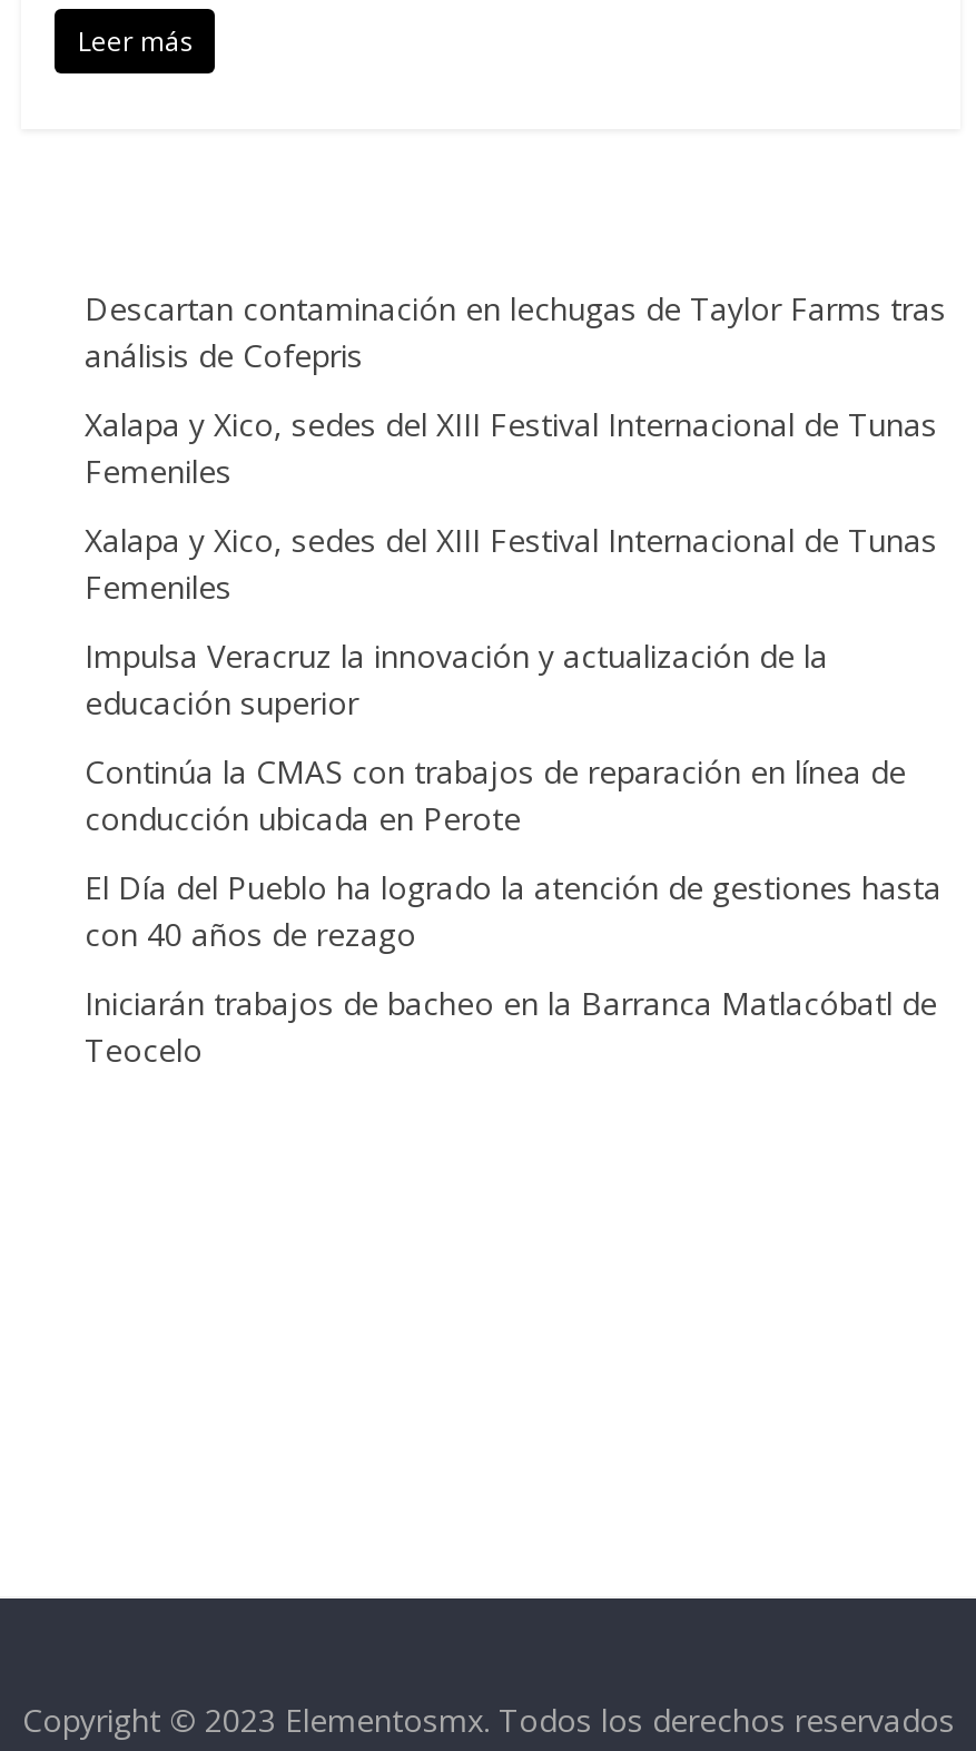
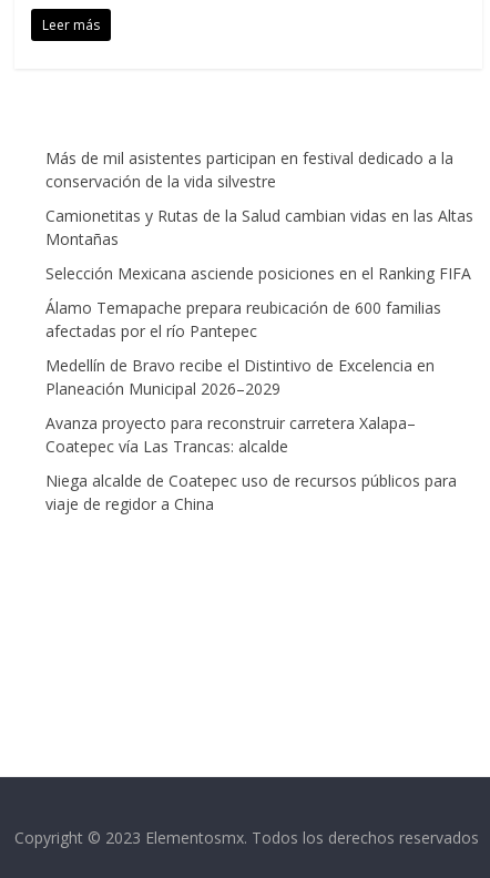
- Descartan contaminación en lechugas de Taylor Farms tras
- análisis de Cofepris
+ Más de mil asistentes participan en festival dedicado a la
+ conservación de la vida silvestre

- Xalapa y Xico, sedes del XIII Festival Internacional de Tunas
- Femeniles
+ Camionetitas y Rutas de la Salud cambian vidas en las Altas
+ Montañas

- Xalapa y Xico, sedes del XIII Festival Internacional de Tunas
- Femeniles
+ Selección Mexicana asciende posiciones en el Ranking FIFA

- Impulsa Veracruz la innovación y actualización de la
- educación superior
+ Álamo Temapache prepara reubicación de 600 familias
+ afectadas por el río Pantepec

- Continúa la CMAS con trabajos de reparación en línea de
- conducción ubicada en Perote
+ Medellín de Bravo recibe el Distintivo de Excelencia en
+ Planeación Municipal 2026–2029

- El Día del Pueblo ha logrado la atención de gestiones hasta
- con 40 años de rezago
+ Avanza proyecto para reconstruir carretera Xalapa–
+ Coatepec vía Las Trancas: alcalde

- Iniciarán trabajos de bacheo en la Barranca Matlacóbatl de
- Teocelo
+ Niega alcalde de Coatepec uso de recursos públicos para
+ viaje de regidor a China
